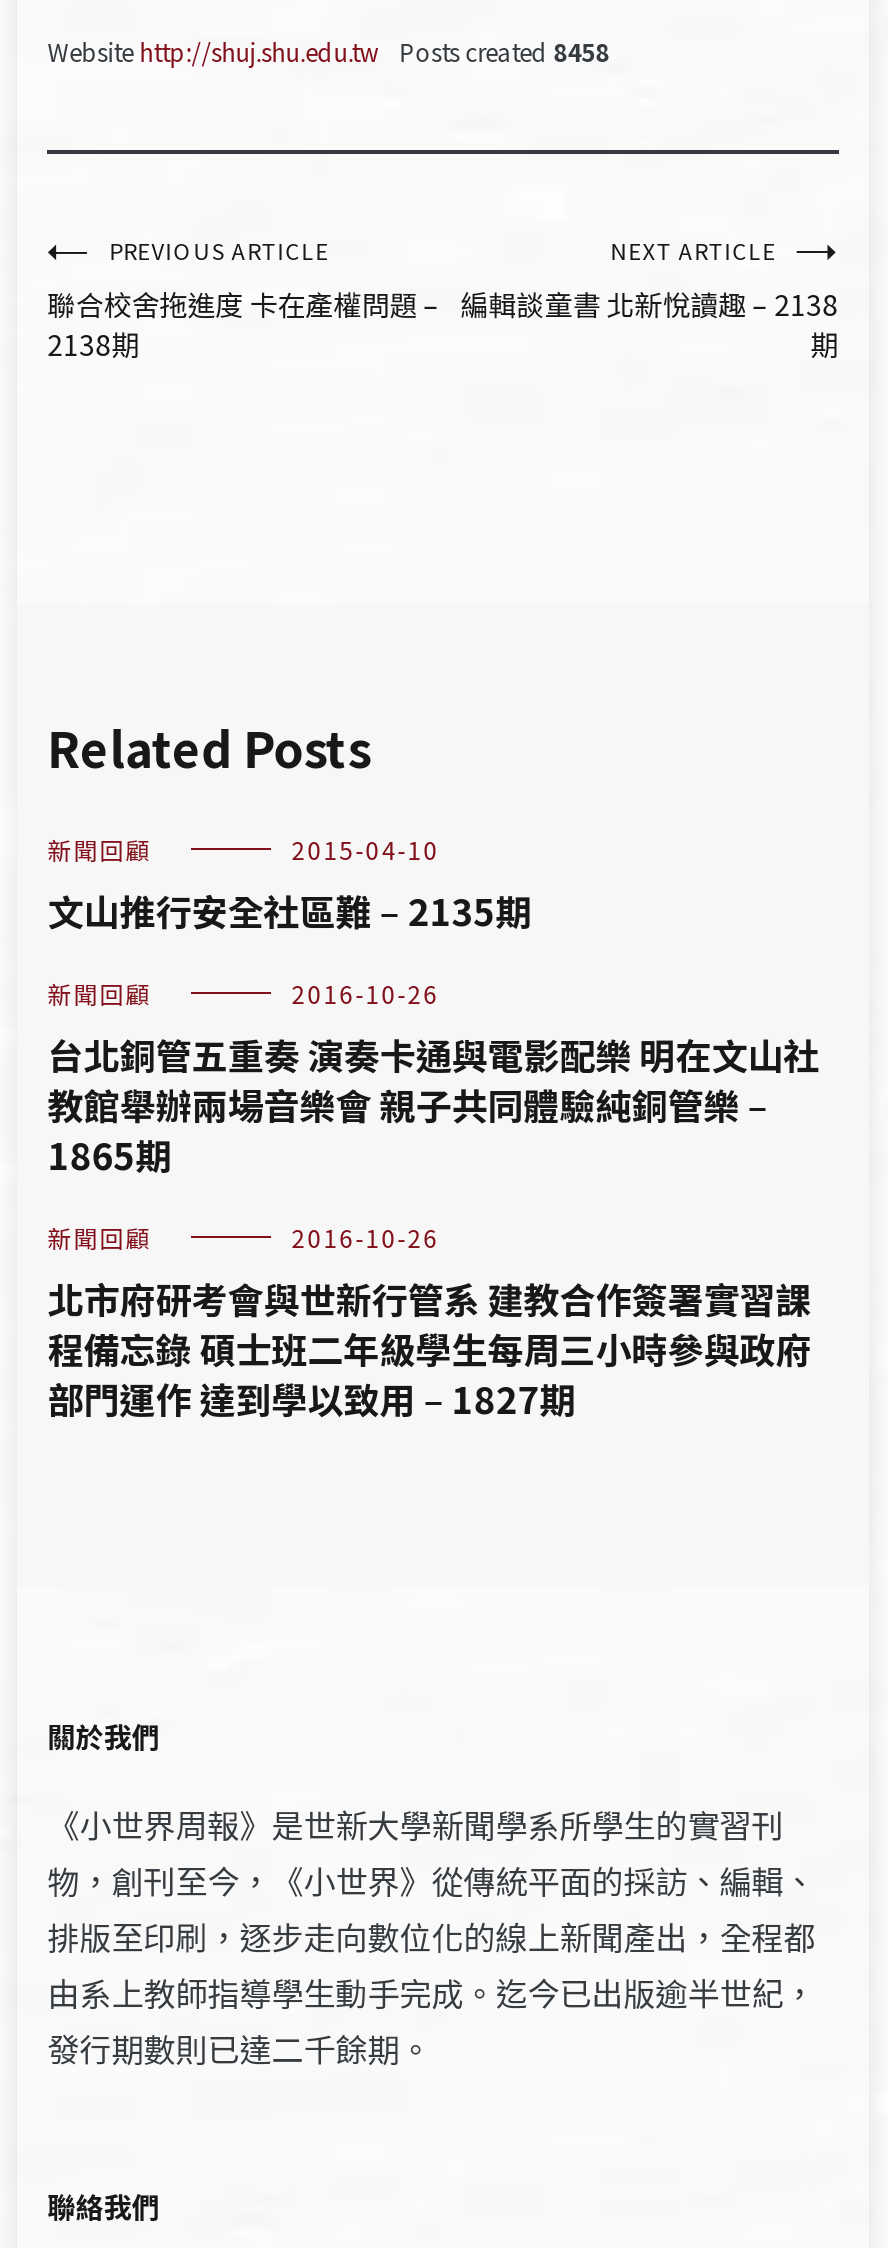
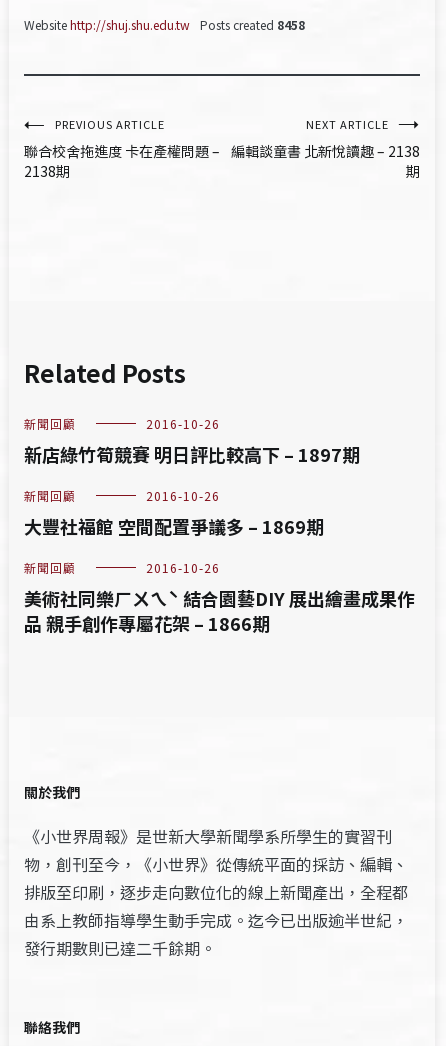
- 2015-04-10
- 文山推行安全社區難 – 2135期
+ 2016-10-26
+ 新店綠竹筍競賽 明日評比較高下 – 1897期

- 台北銅管五重奏 演奏卡通與電影配樂 明在文山社
- 教館舉辦兩場音樂會 親子共同體驗純銅管樂 –
- 1865期
+ 大豐社福館 空間配置爭議多 – 1869期

- 北市府研考會與世新行管系 建教合作簽署實習課
- 程備忘錄 碩士班二年級學生每周三小時參與政府
- 部門運作 達到學以致用 – 1827期
+ 美術社同樂ㄏㄨㄟˋ 結合園藝DIY 展出繪畫成果作
+ 品 親手創作專屬花架 – 1866期
